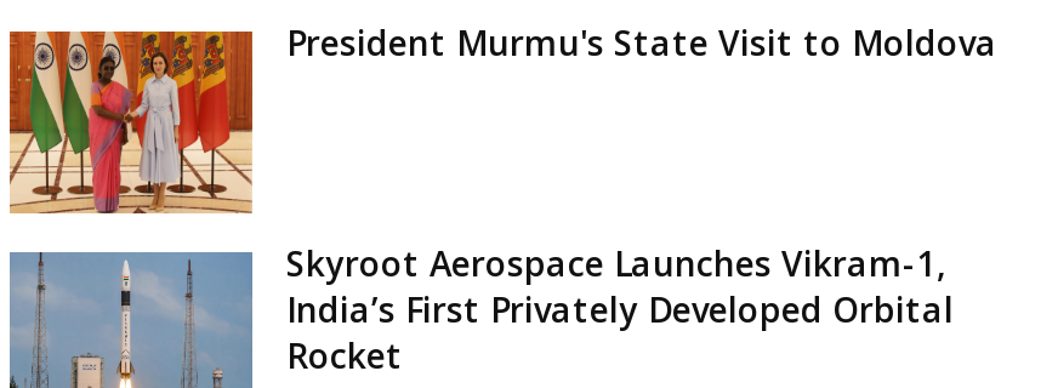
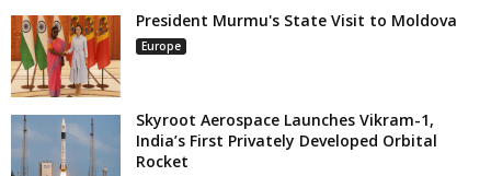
+ Europe
